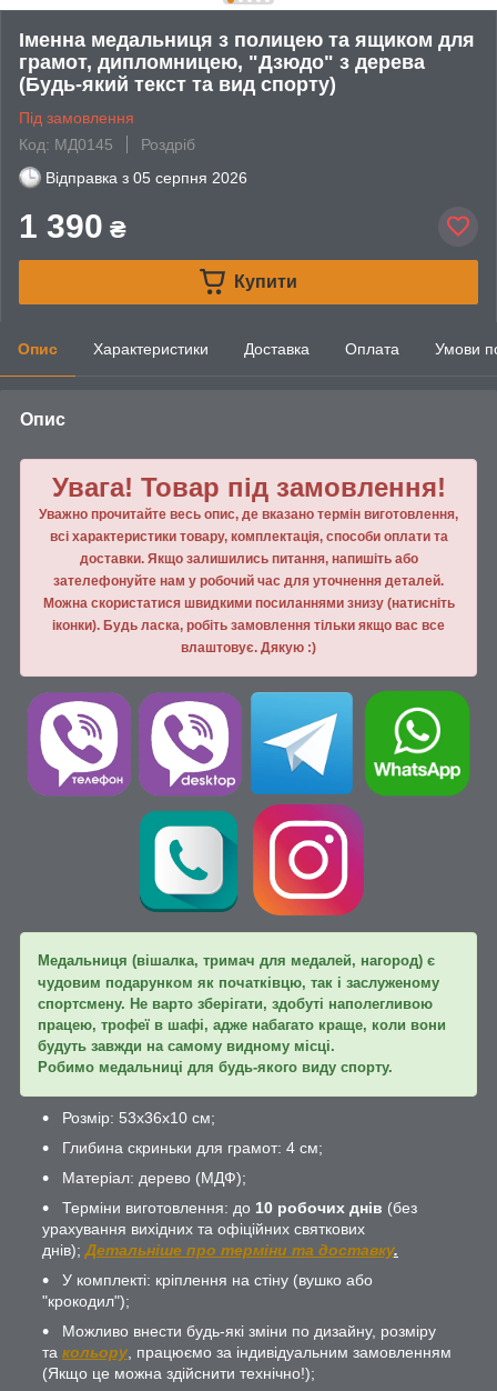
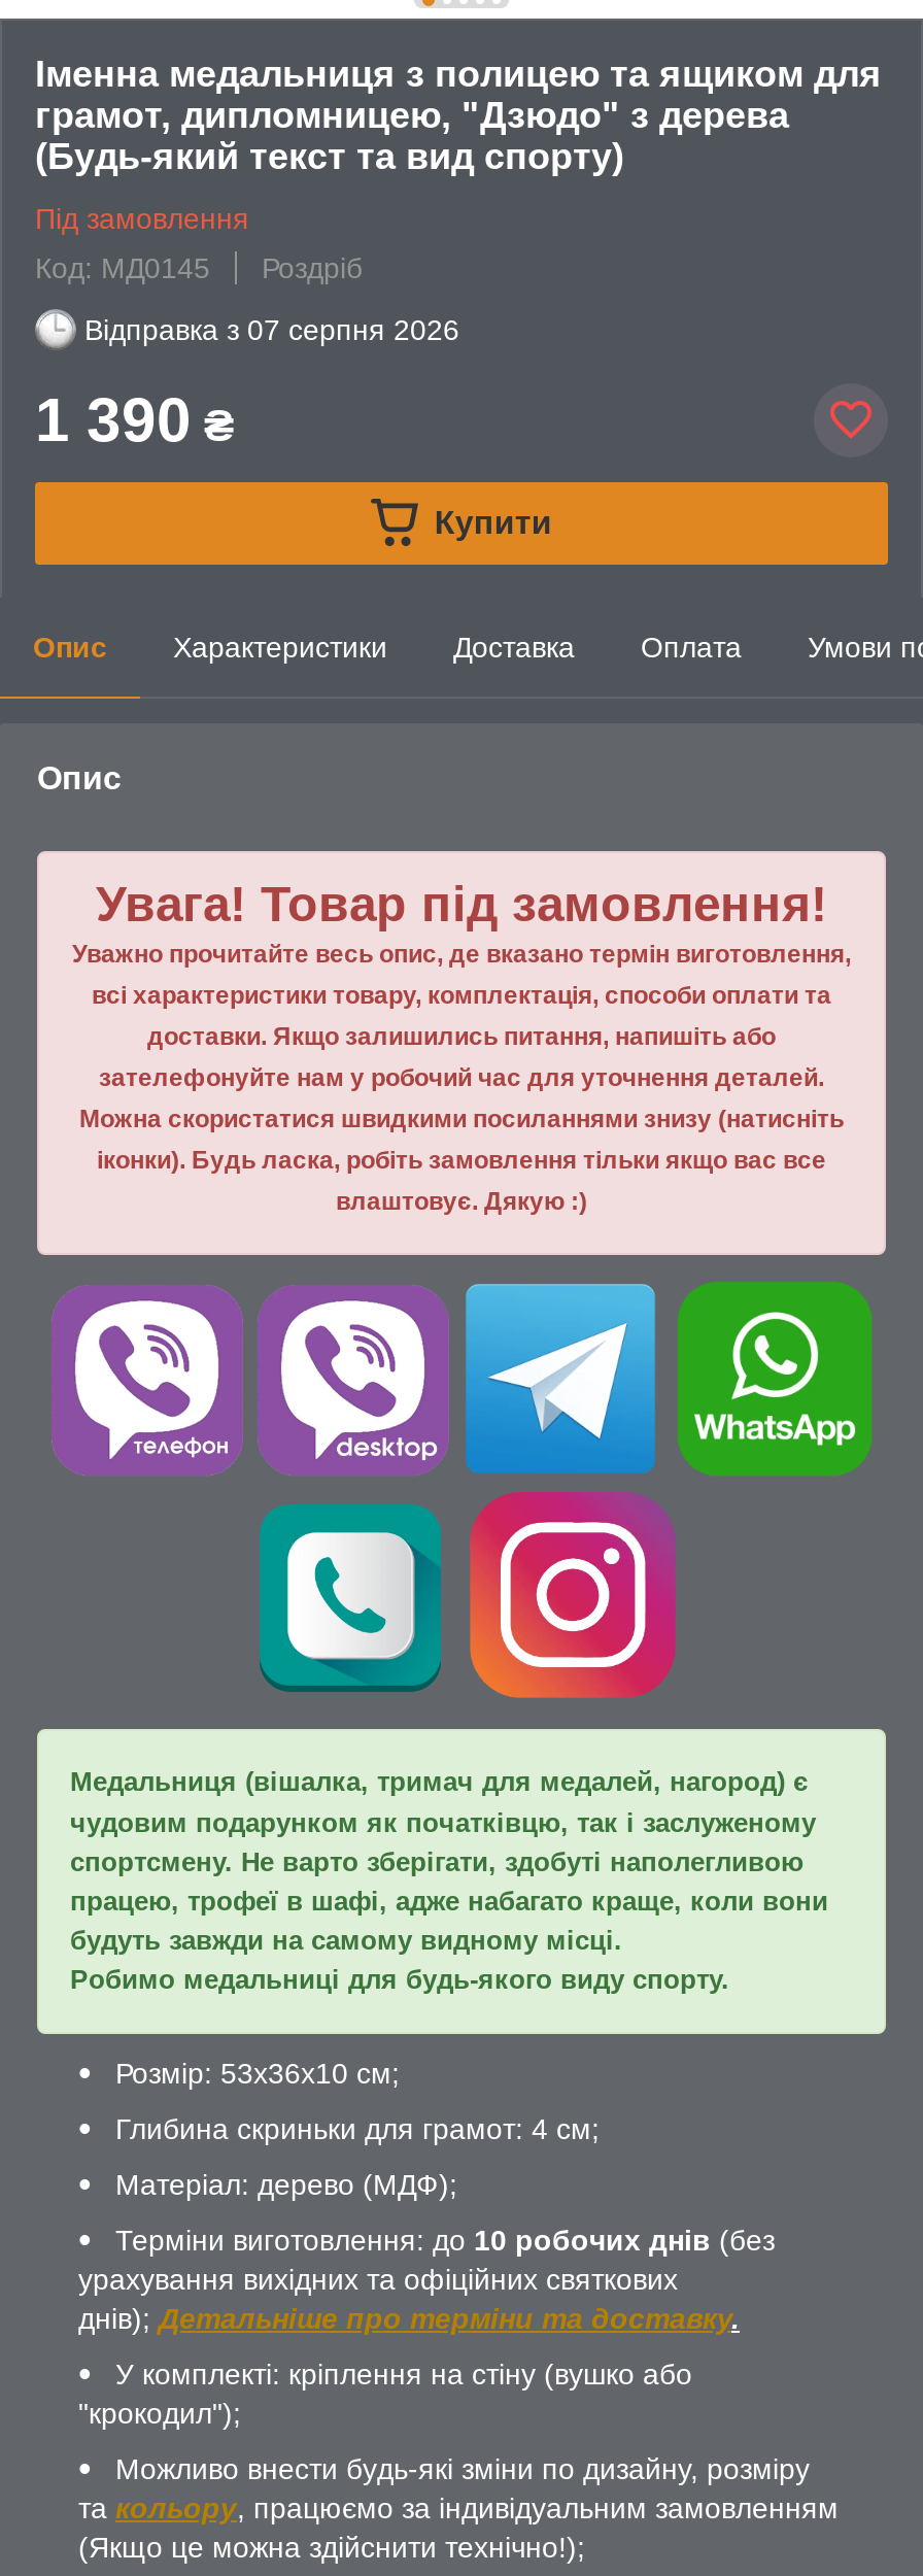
- Відправка з 05 серпня 2026
+ Відправка з 07 серпня 2026
